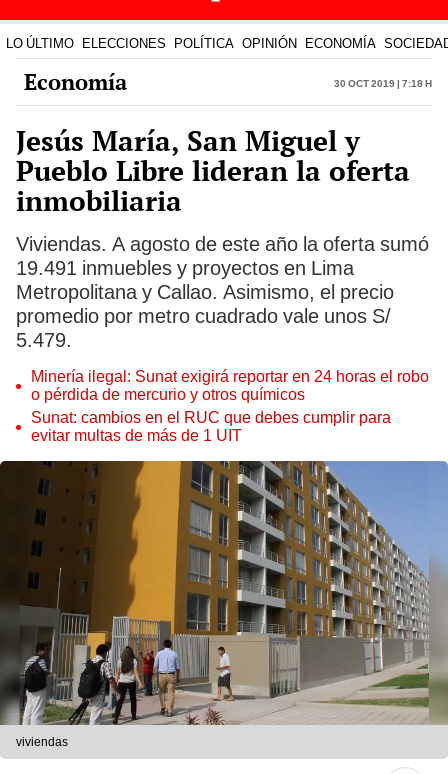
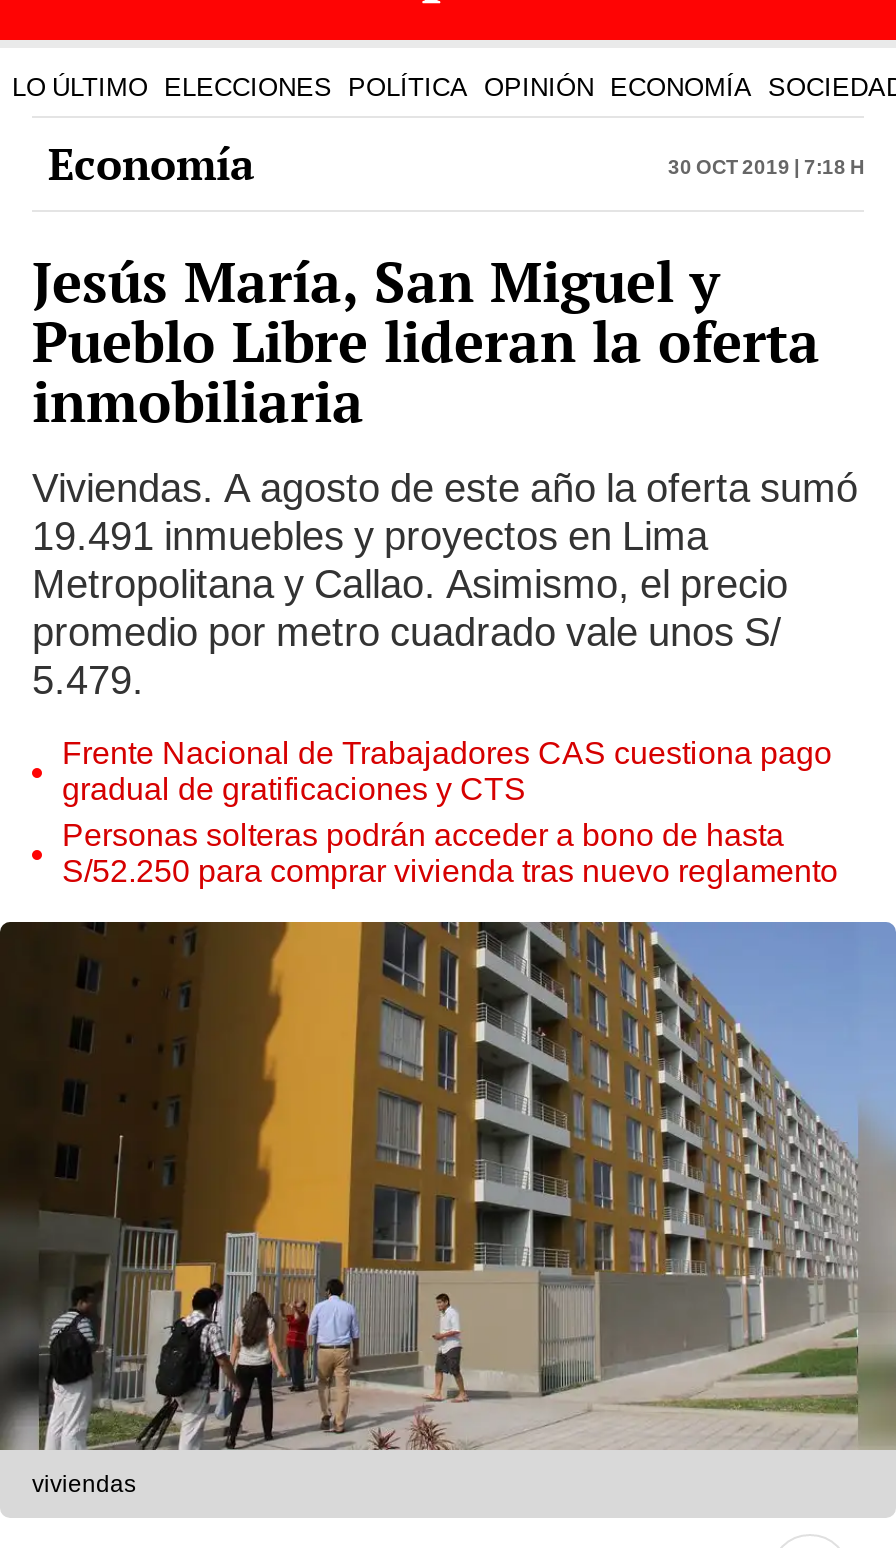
- Minería ilegal: Sunat exigirá reportar en 24 horas el robo
- o pérdida de mercurio y otros químicos
- Sunat: cambios en el RUC que debes cumplir para
- evitar multas de más de 1 UIT
+ Frente Nacional de Trabajadores CAS cuestiona pago
+ gradual de gratificaciones y CTS
+ Personas solteras podrán acceder a bono de hasta
+ S/52.250 para comprar vivienda tras nuevo reglamento
